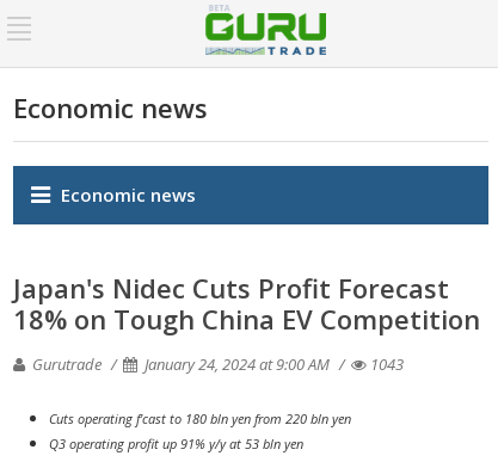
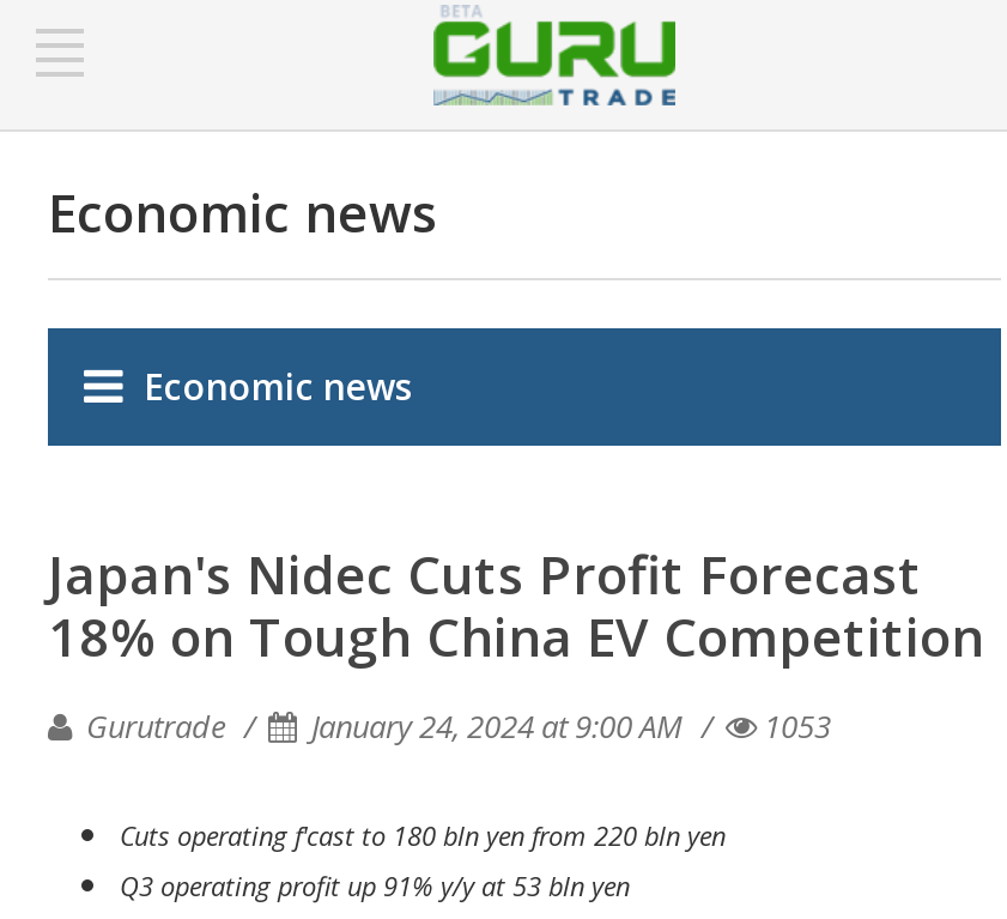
- Gurutrade January 24, 2024 at 9:00 AM 1043
+ Gurutrade January 24, 2024 at 9:00 AM 1053
